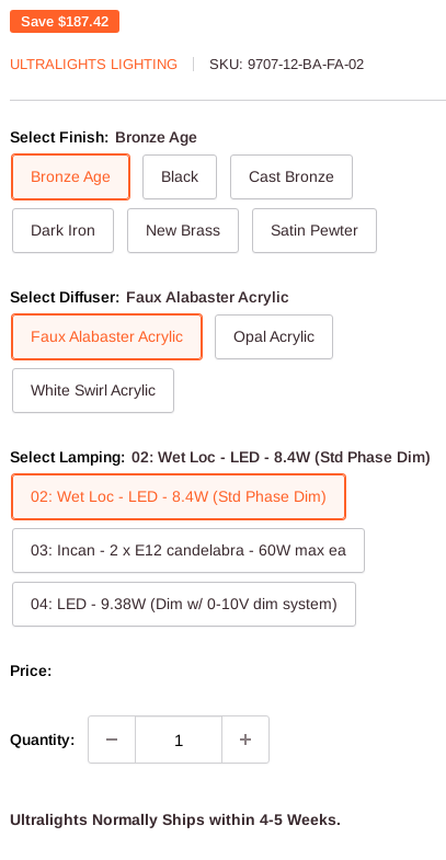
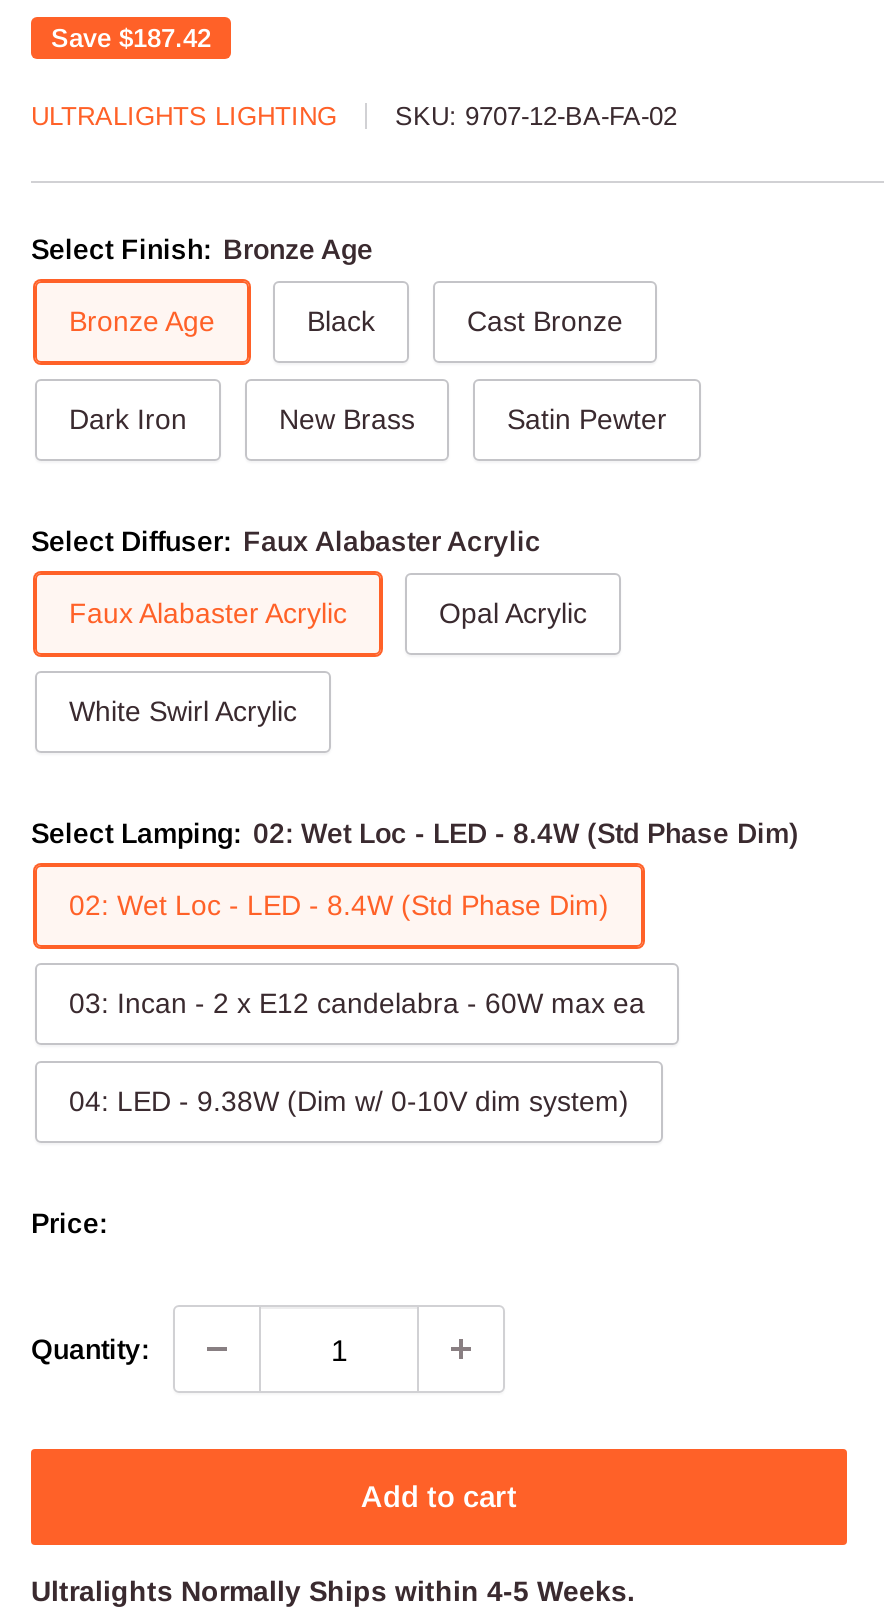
+ Add to cart
